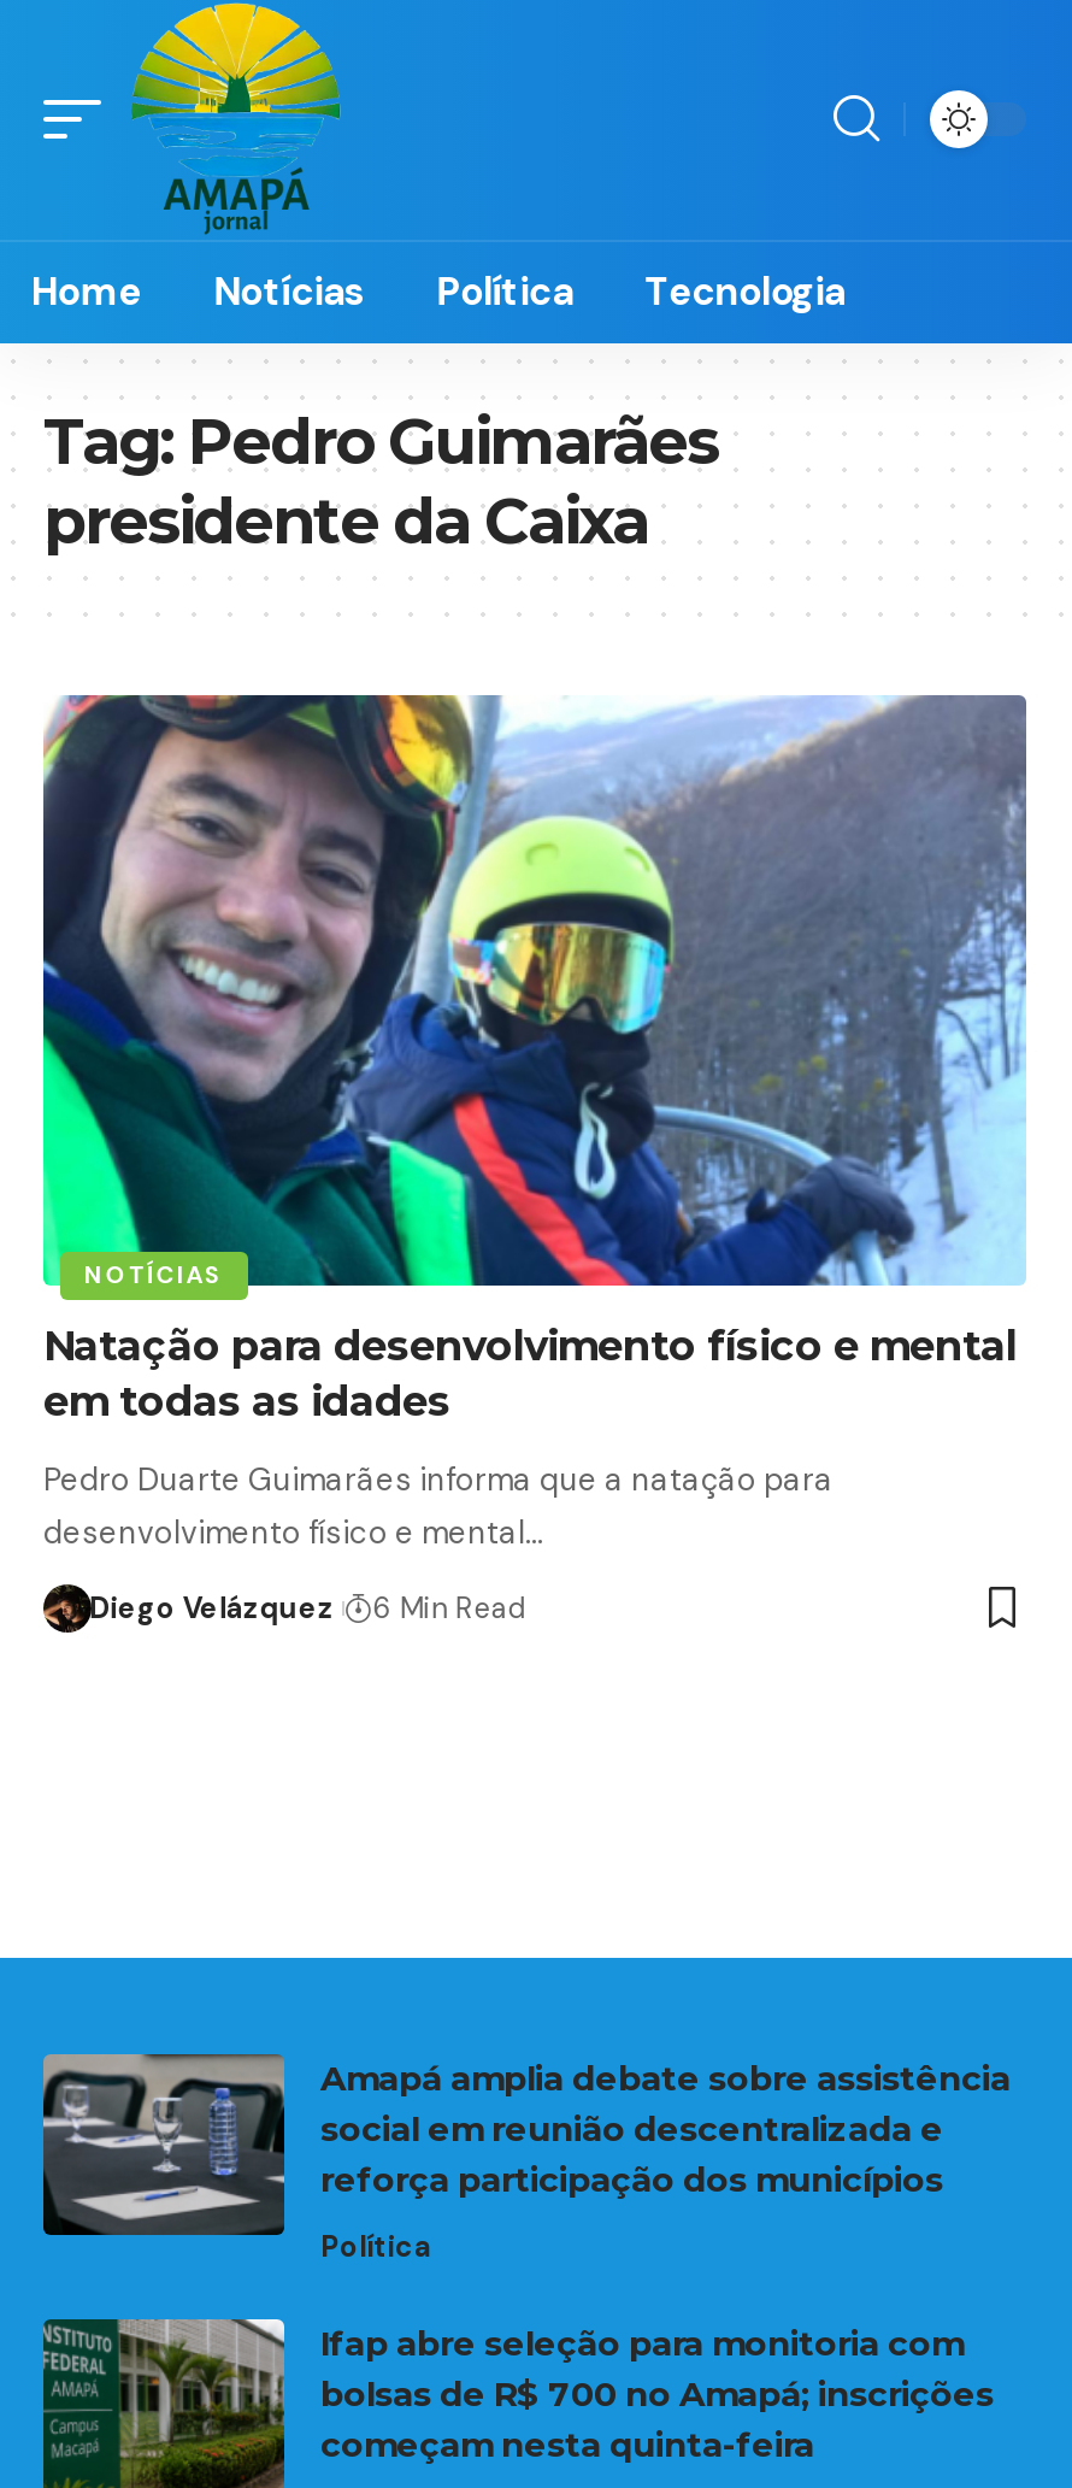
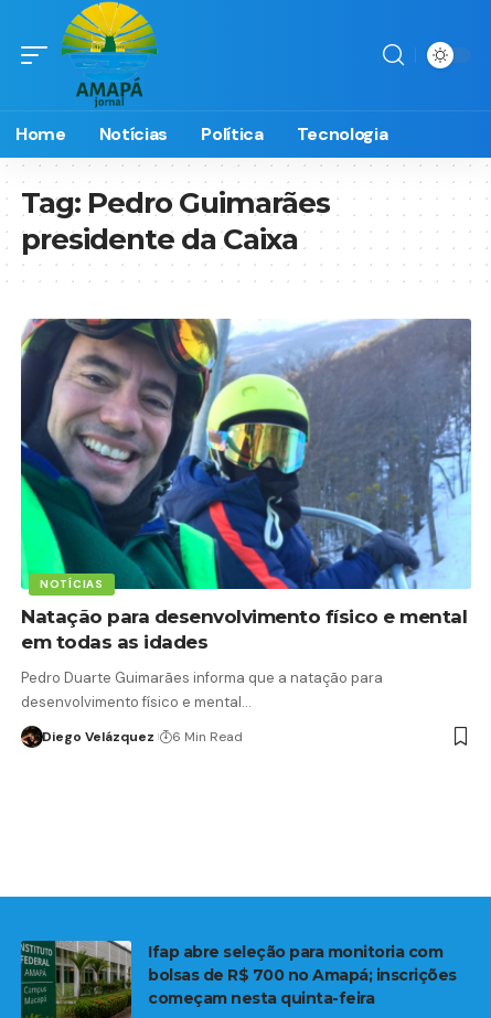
- [image]
- Amapá amplia debate sobre assistência
- social em reunião descentralizada e
- reforça participação dos municípios
- Política
